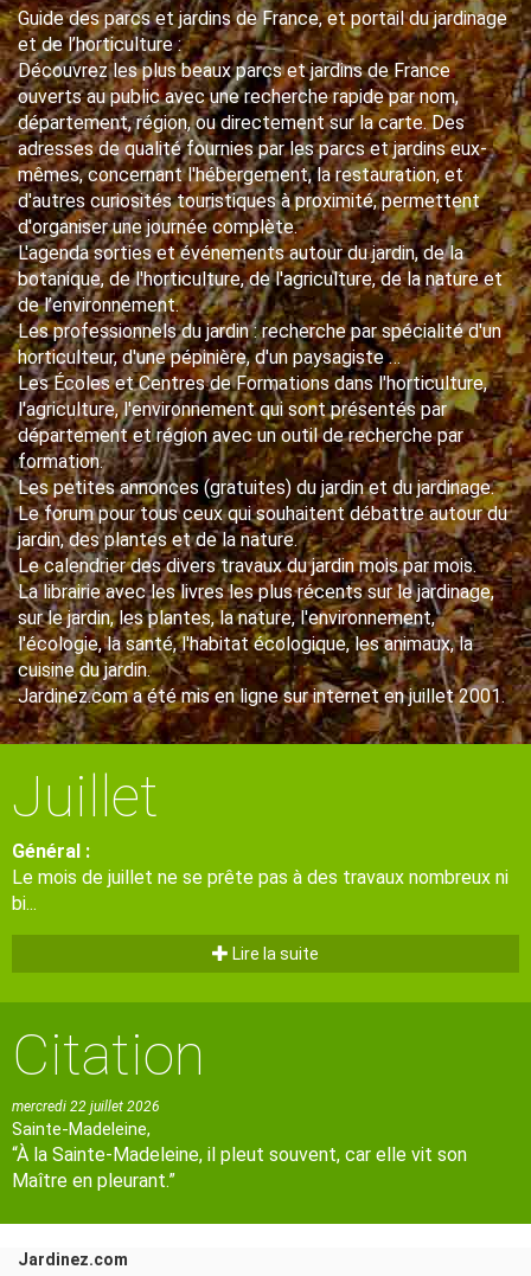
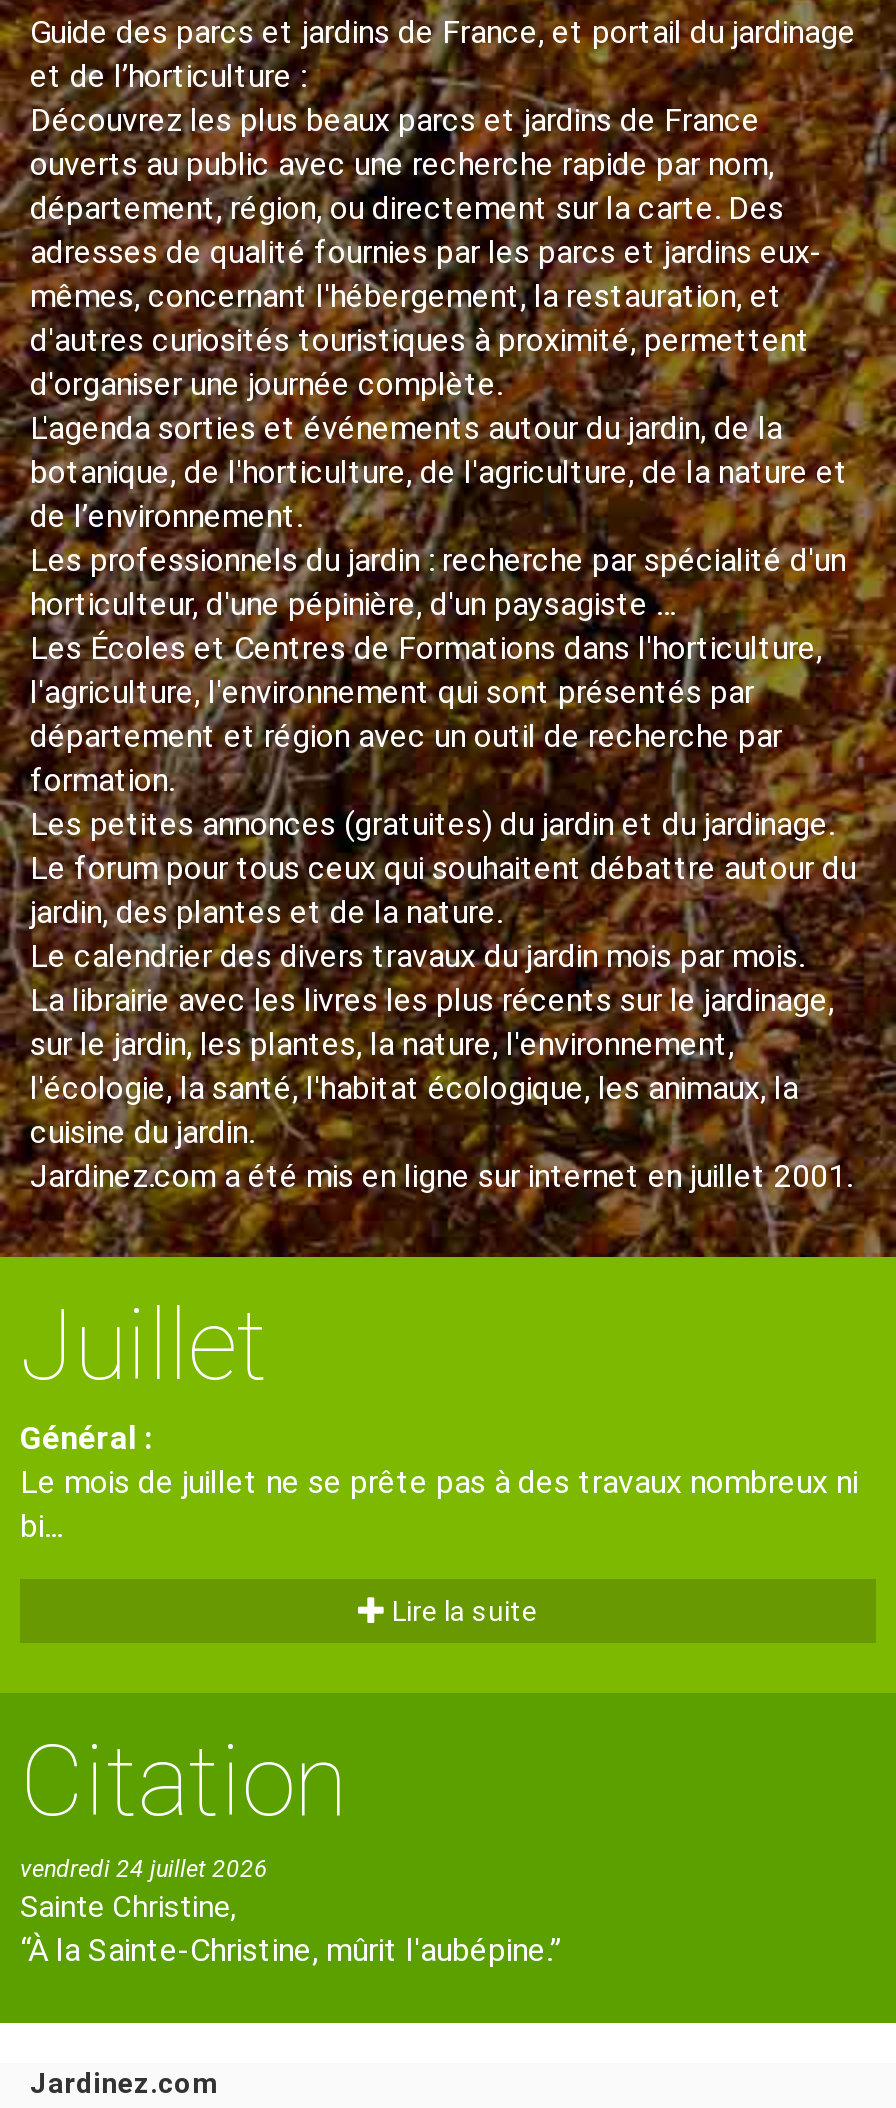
- mercredi 22 juillet 2026
- Sainte-Madeleine,
- “À la Sainte-Madeleine, il pleut souvent, car elle vit son
- Maître en pleurant.”
+ vendredi 24 juillet 2026
+ Sainte Christine,
+ “À la Sainte-Christine, mûrit l'aubépine.”
